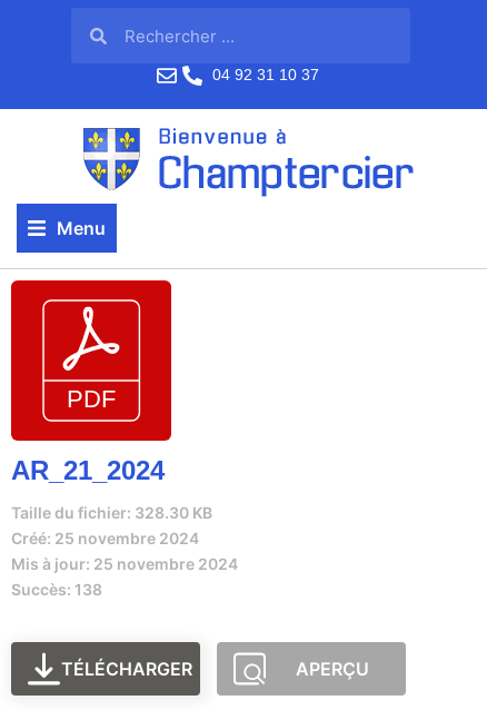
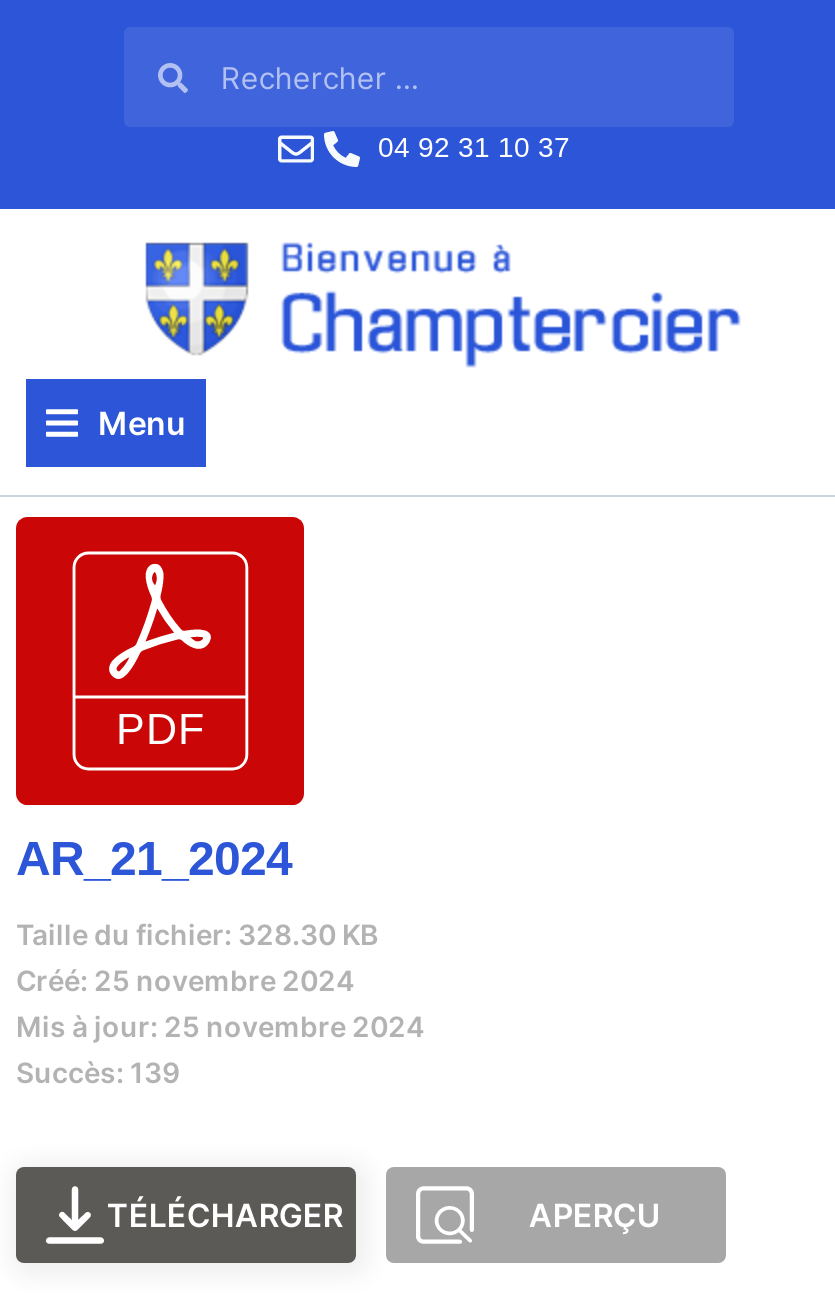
- Succès: 138
+ Succès: 139
